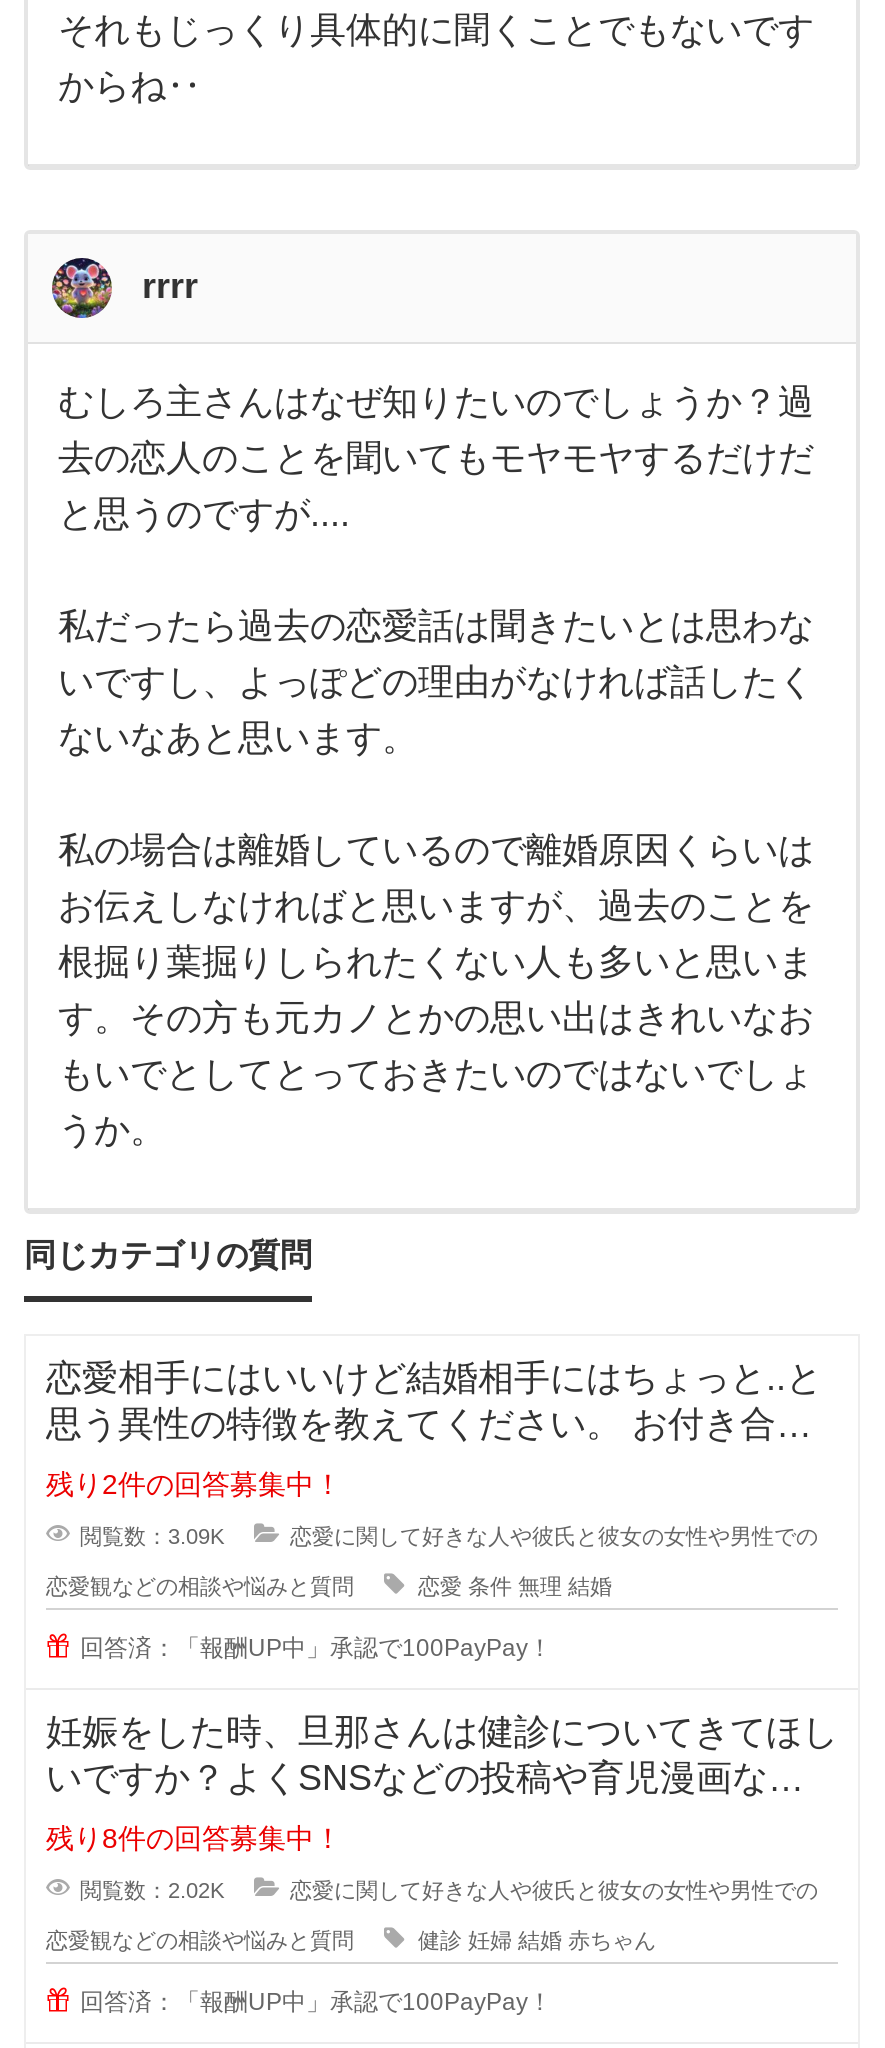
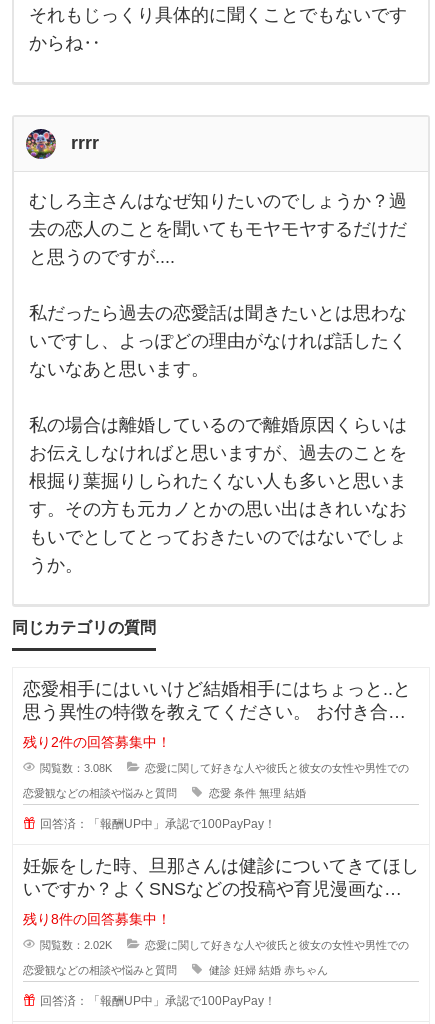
- 閲覧数：3.09K
+ 閲覧数：3.08K
